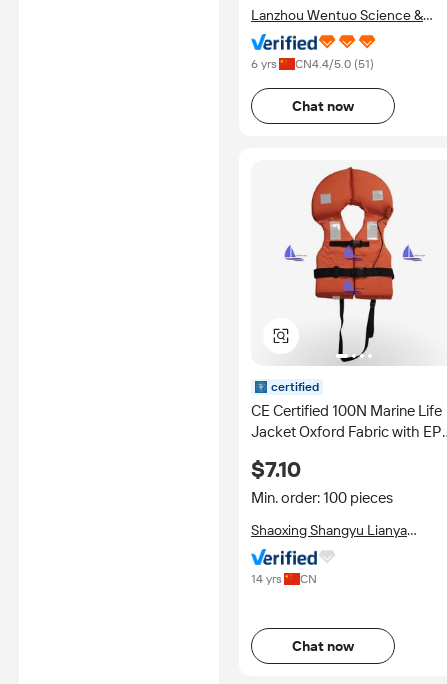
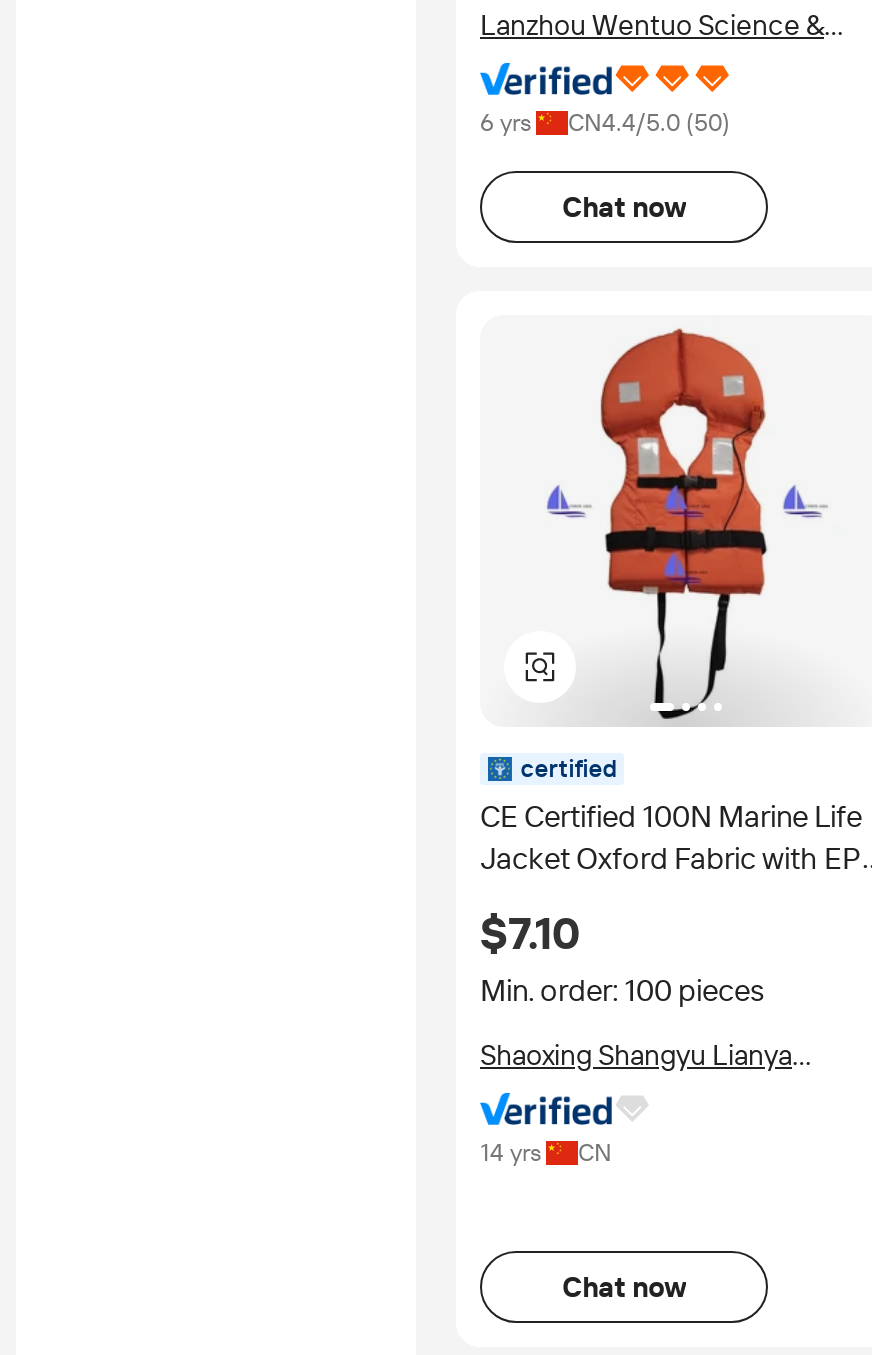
- 6 yrs CN4.4/5.0 (51)
+ 6 yrs CN4.4/5.0 (50)
